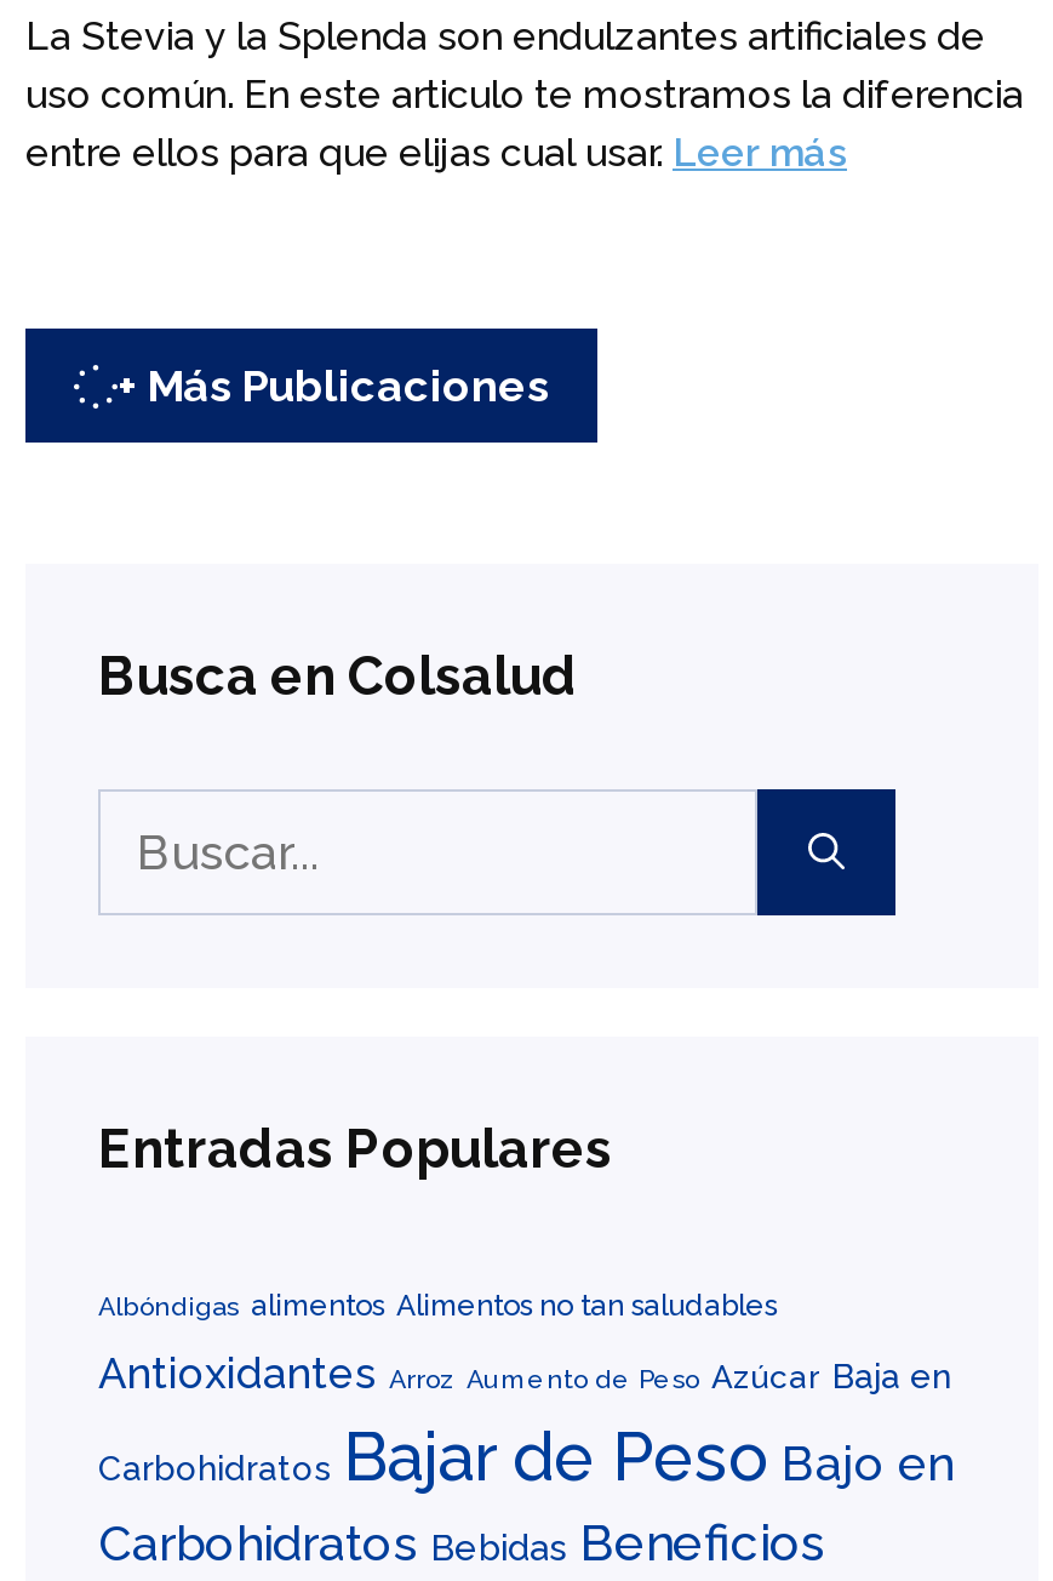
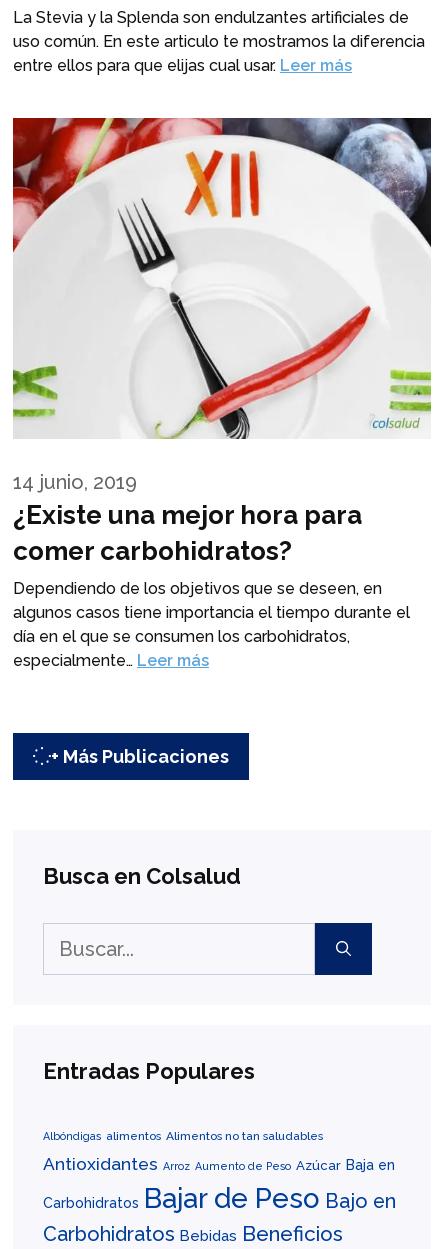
+ [image]
+ 14 junio, 2019

+ ¿Existe una mejor hora para
+ comer carbohidratos?

+ Dependiendo de los objetivos que se deseen, en
+ algunos casos tiene importancia el tiempo durante el
+ día en el que se consumen los carbohidratos,
+ especialmente… Leer más
